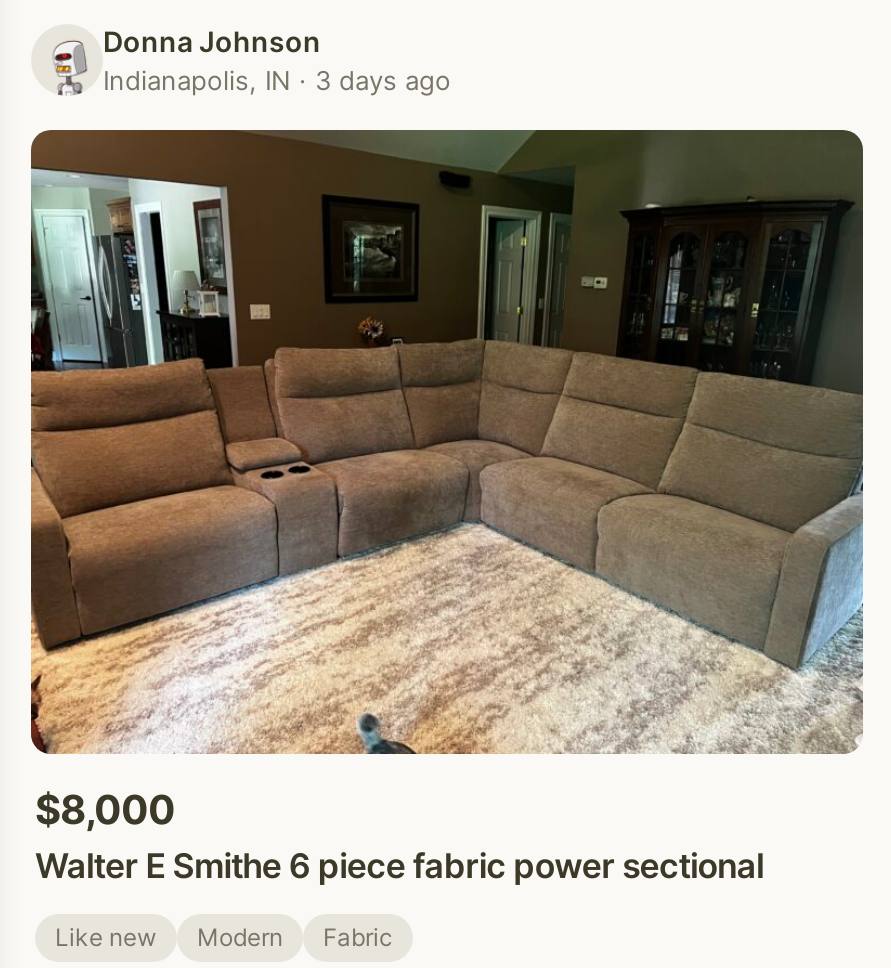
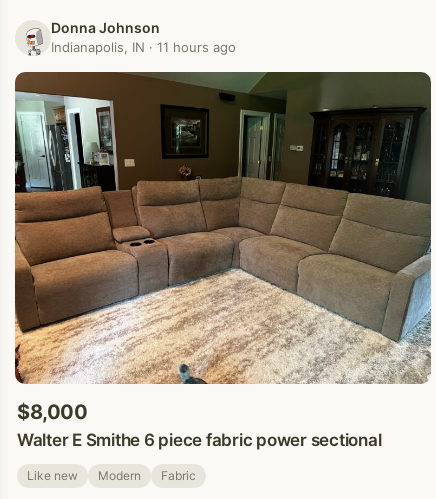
- Indianapolis, IN · 3 days ago
+ Indianapolis, IN · 11 hours ago
